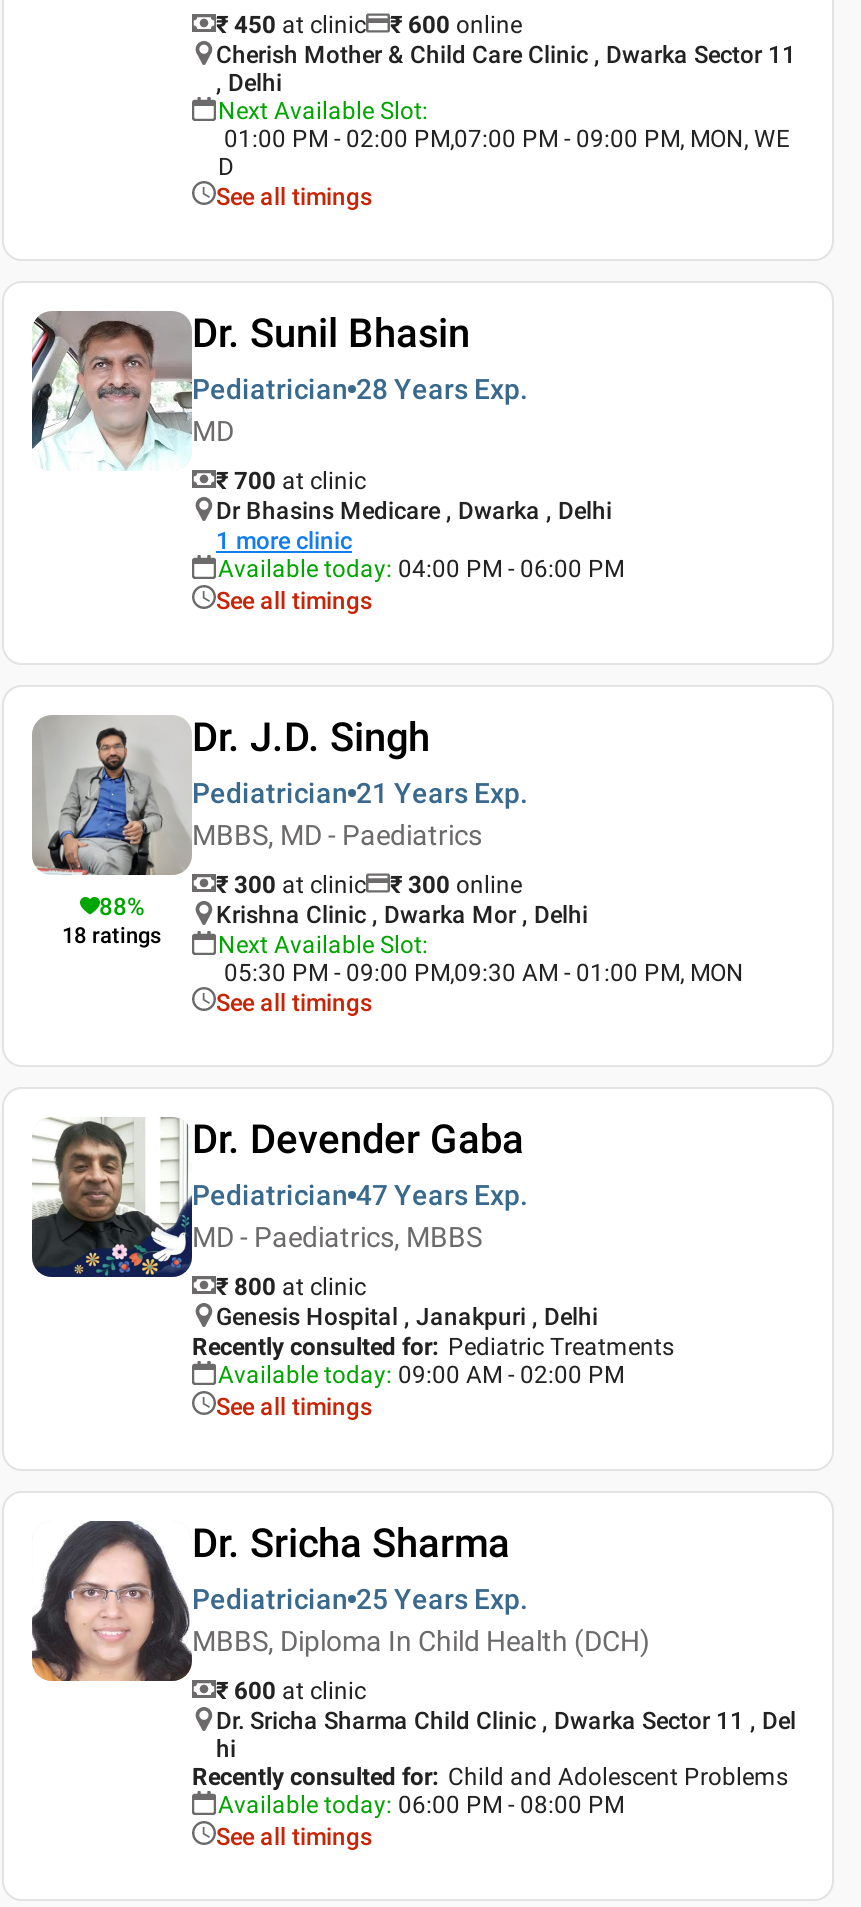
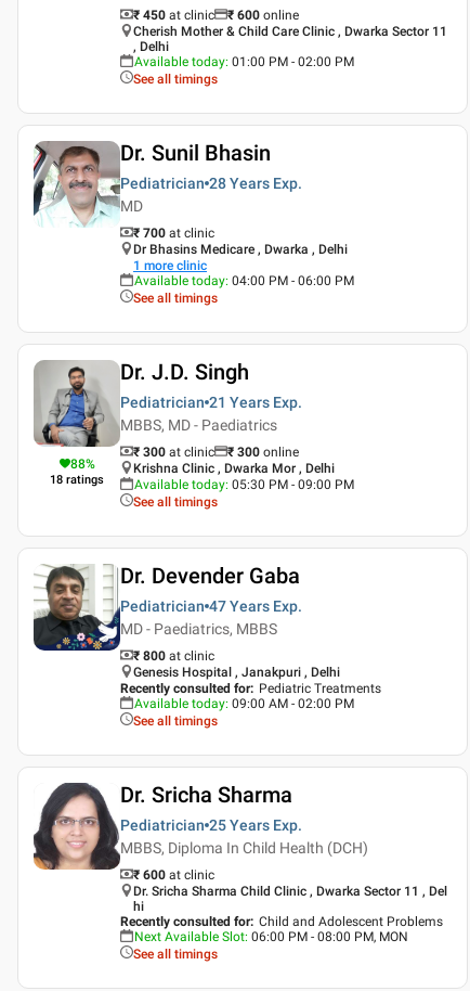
- Next Available Slot:
- 01:00 PM - 02:00 PM,07:00 PM - 09:00 PM, MON, WE
- D
+ Available today: 01:00 PM - 02:00 PM

- Next Available Slot:
- 05:30 PM - 09:00 PM,09:30 AM - 01:00 PM, MON
+ Available today: 05:30 PM - 09:00 PM

- Available today: 06:00 PM - 08:00 PM
+ Next Available Slot: 06:00 PM - 08:00 PM, MON
